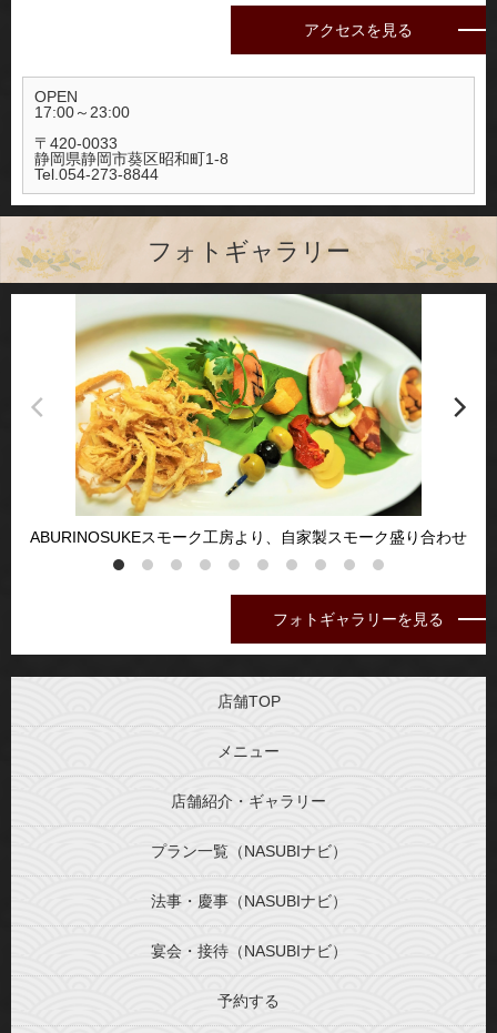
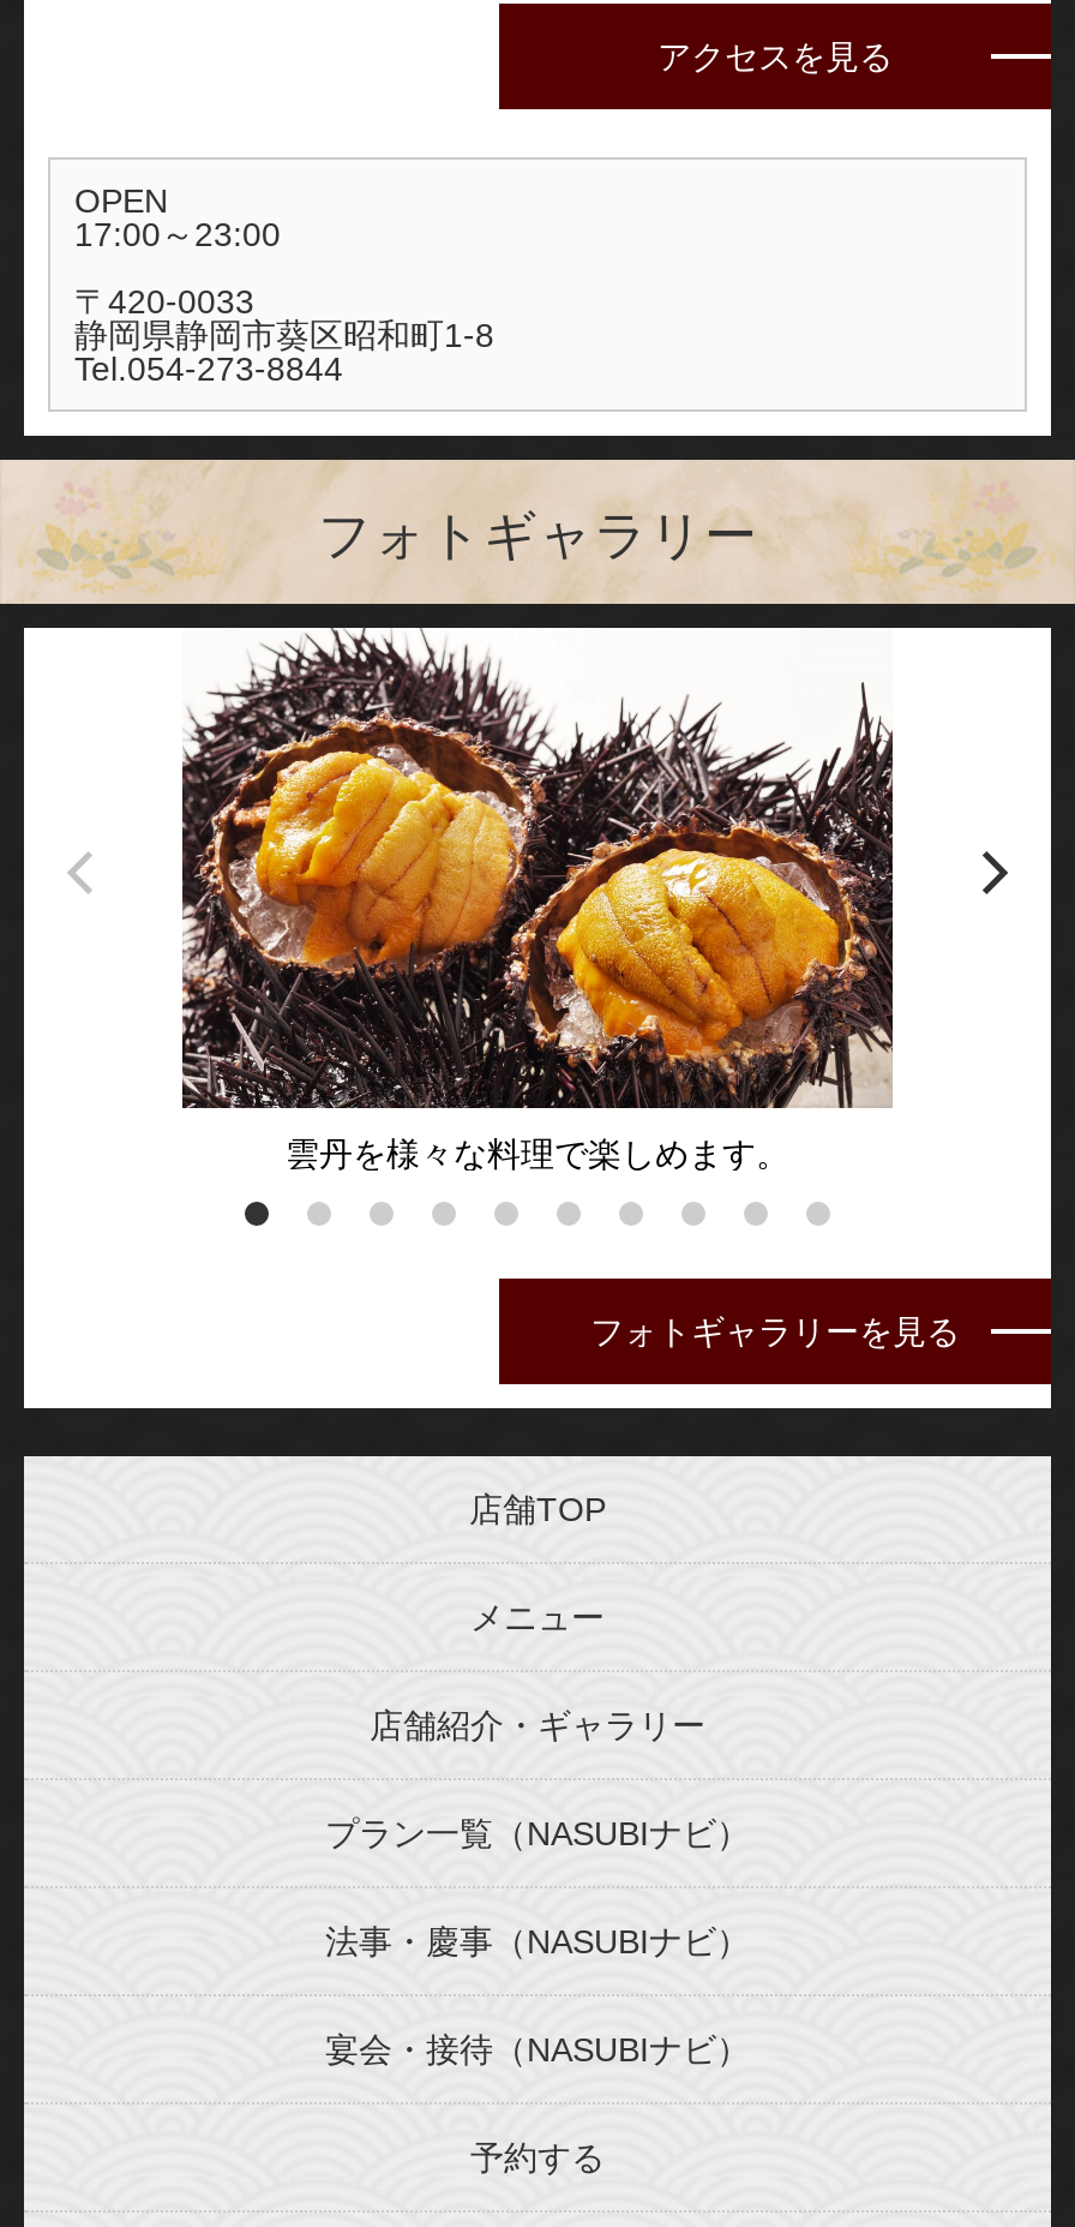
- [image]
- ABURINOSUKEスモーク工房より、自家製スモーク盛り合わせ
+ [image]
+ 雲丹を様々な料理で楽しめます。
